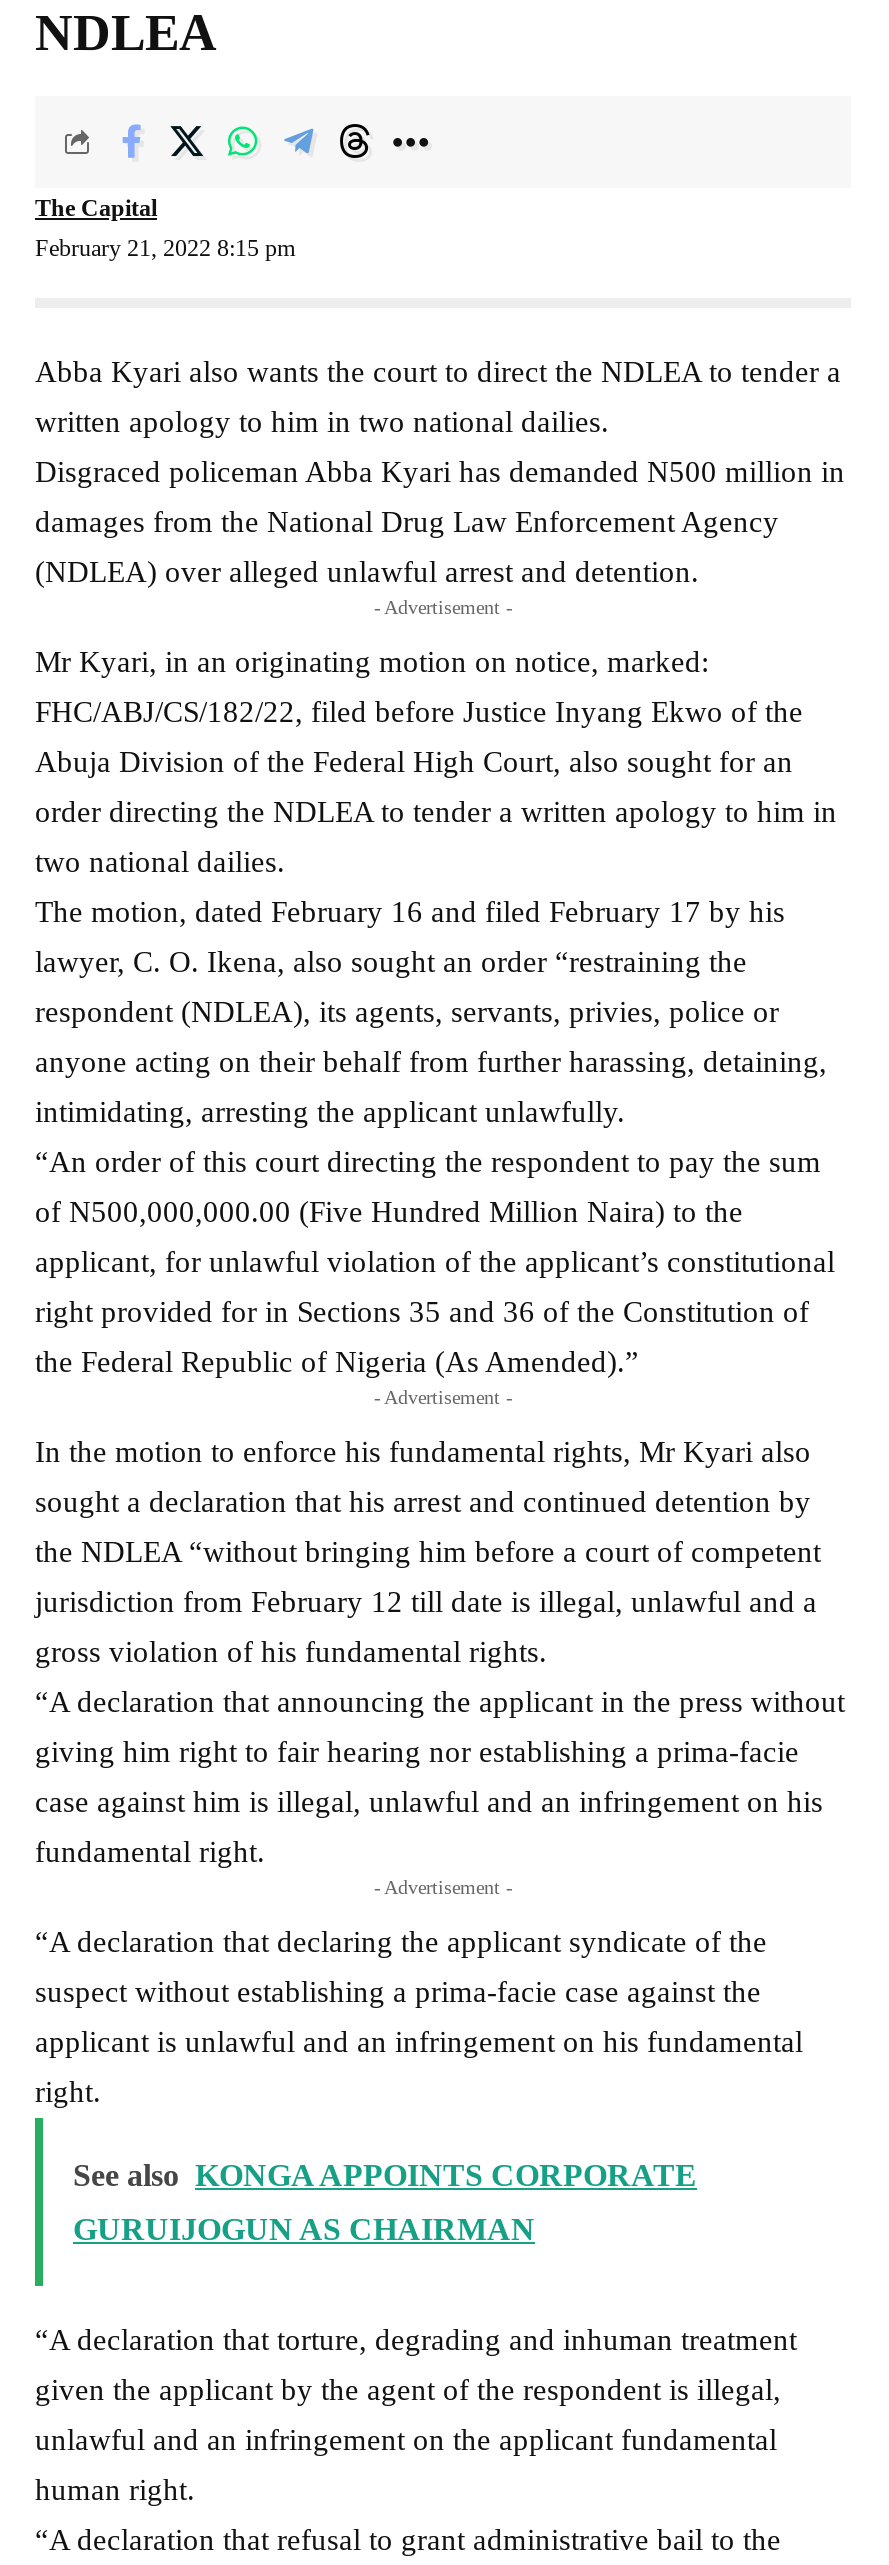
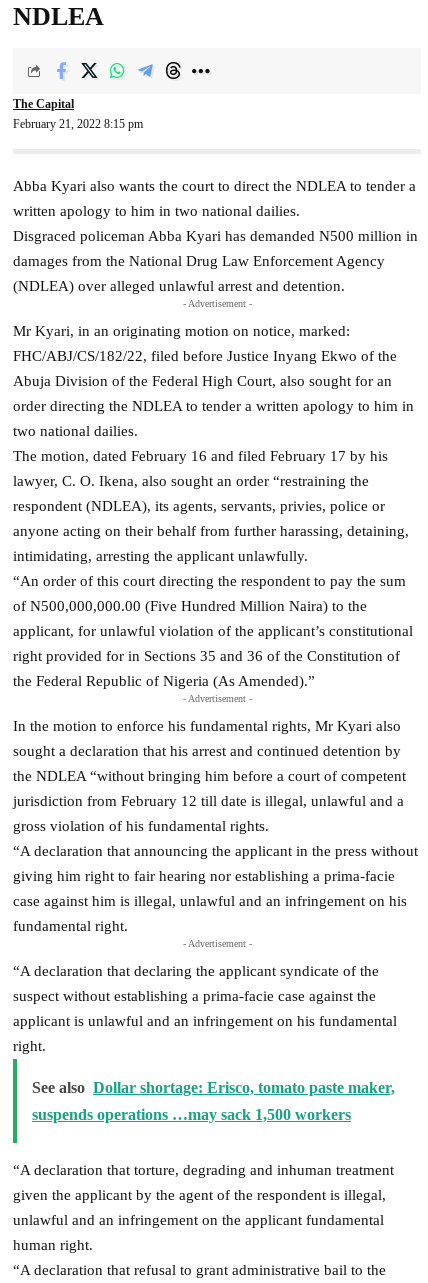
- See also KONGA APPOINTS CORPORATE
+ See also Dollar shortage: Erisco, tomato paste maker,

- GURUIJOGUN AS CHAIRMAN
+ suspends operations …may sack 1,500 workers
